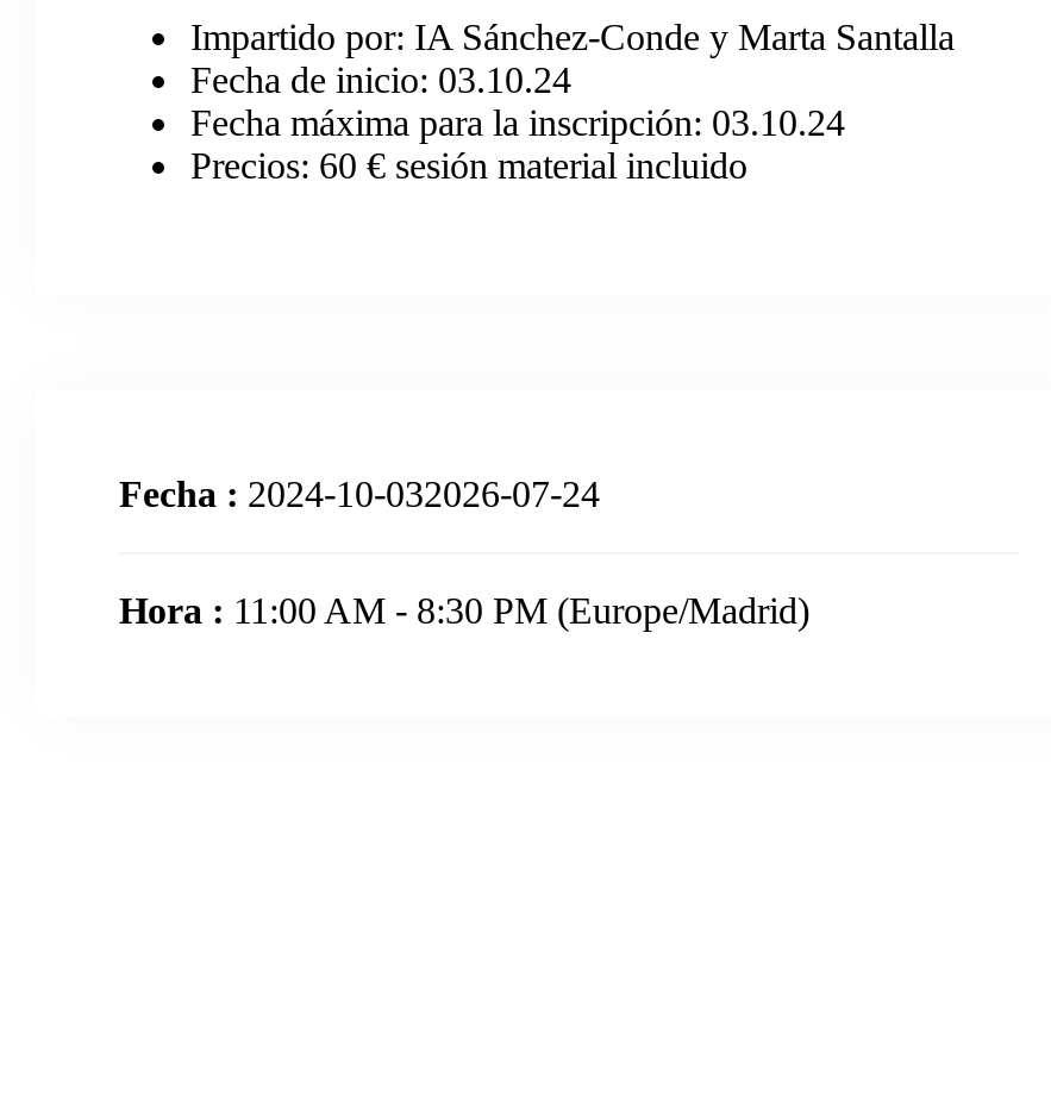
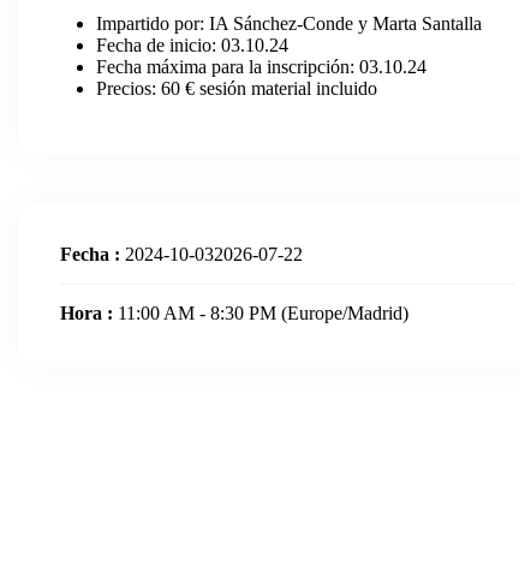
- Fecha : 2024-10-032026-07-24
+ Fecha : 2024-10-032026-07-22
